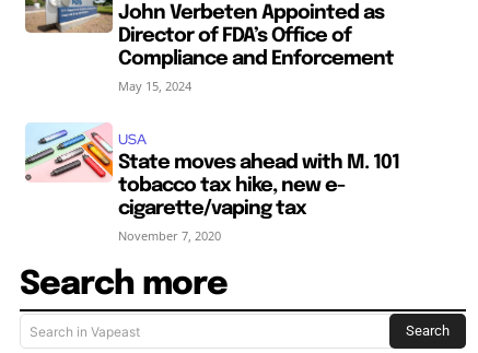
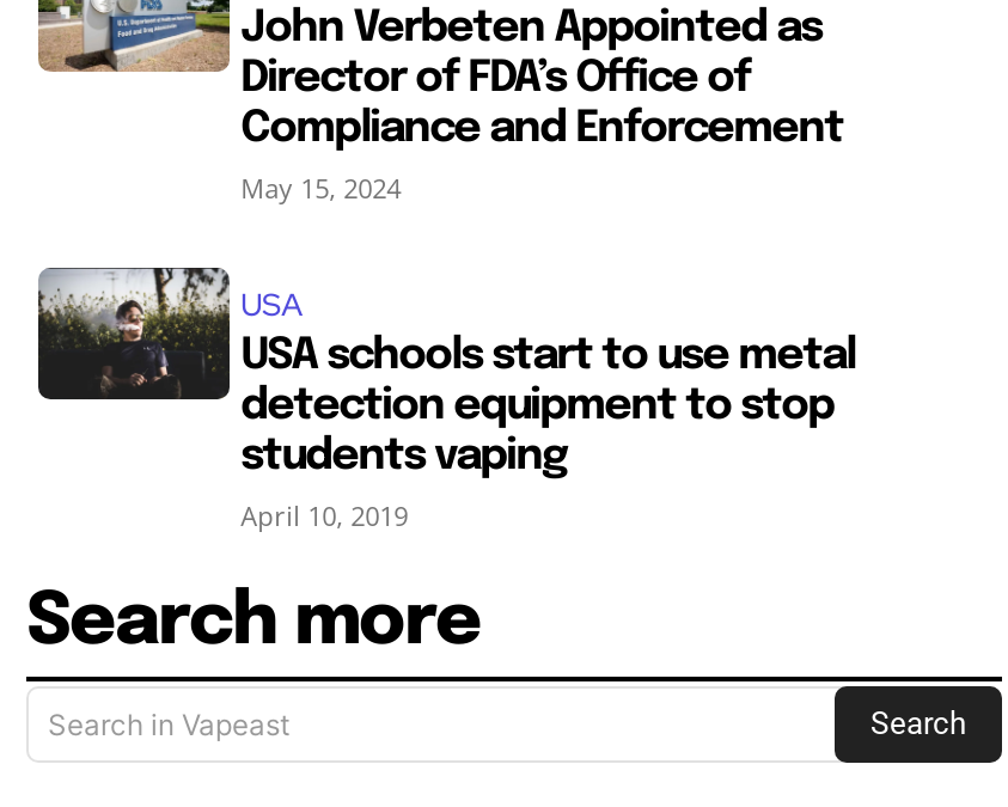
- [image]
- State moves ahead with M. 101
- tobacco tax hike, new e-
- cigarette/vaping tax
- November 7, 2020
+ [image]
+ USA schools start to use metal
+ detection equipment to stop
+ students vaping
+ April 10, 2019
